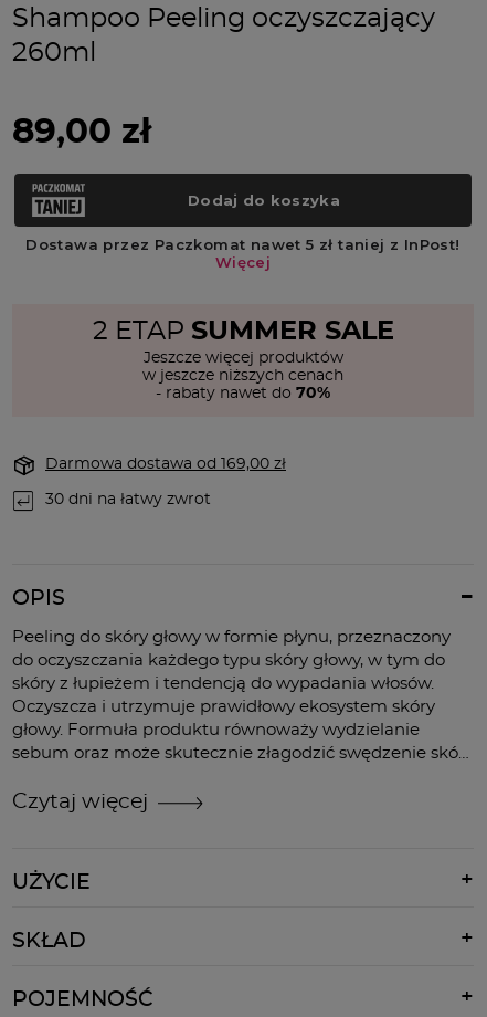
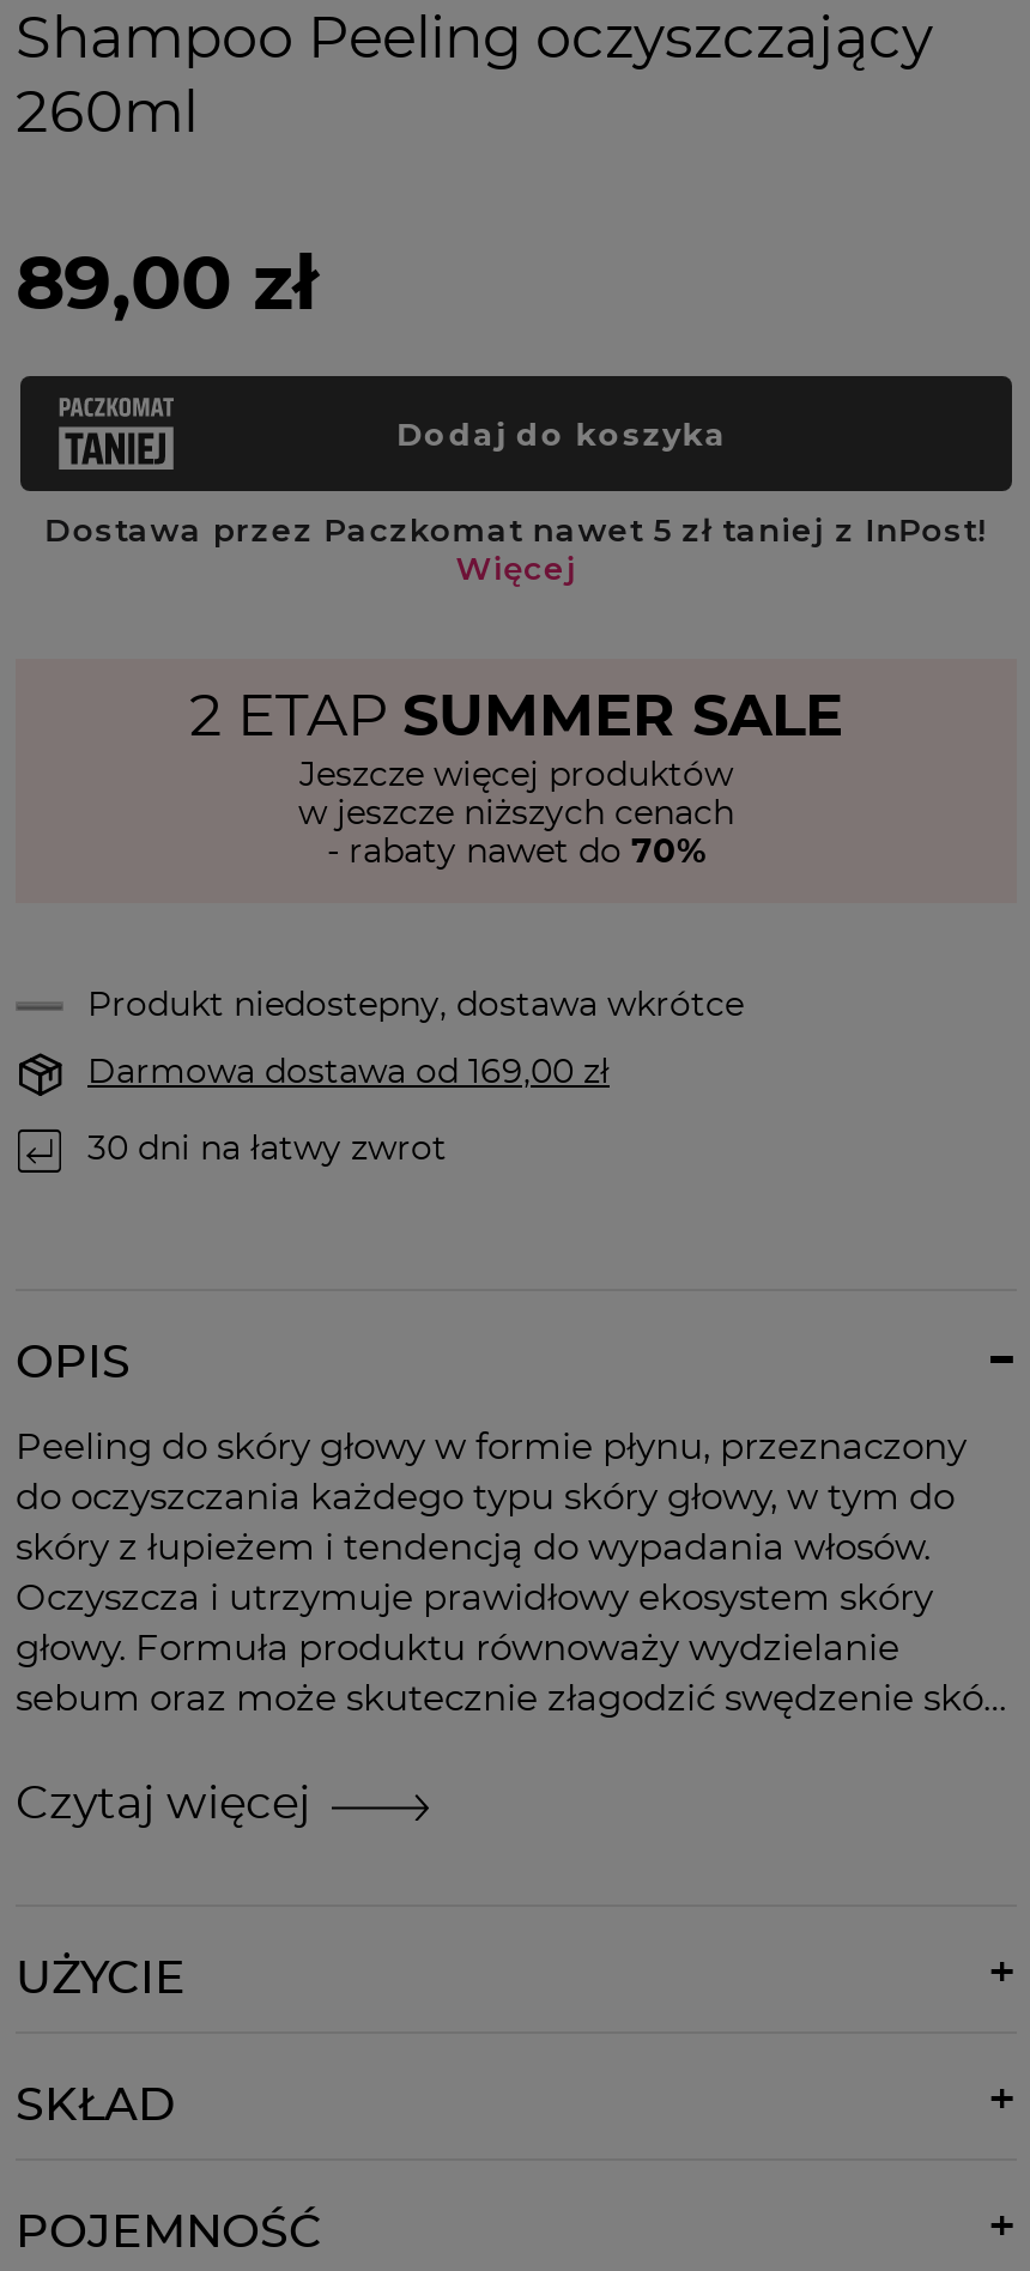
+ Produkt niedostepny, dostawa wkrótce
